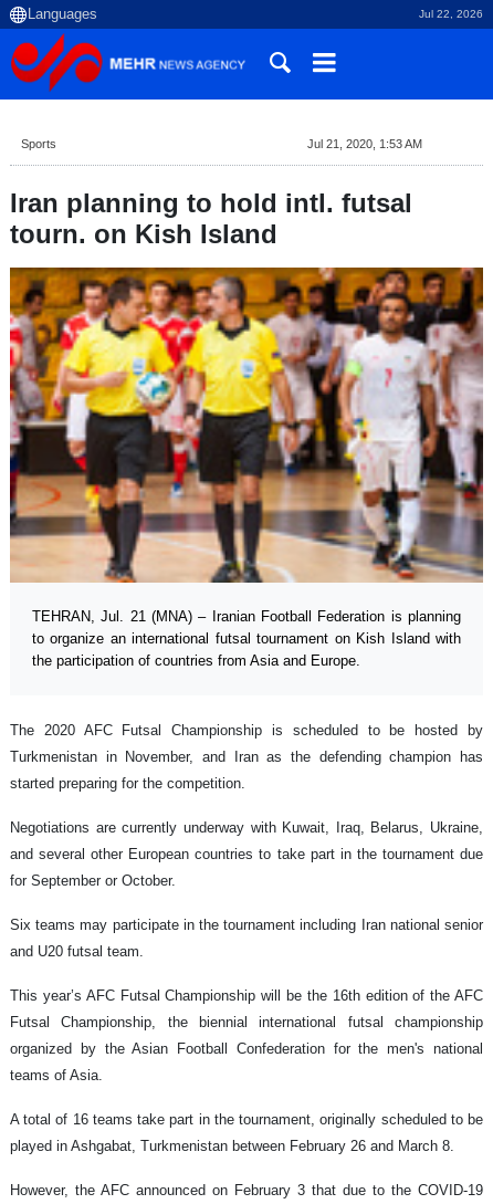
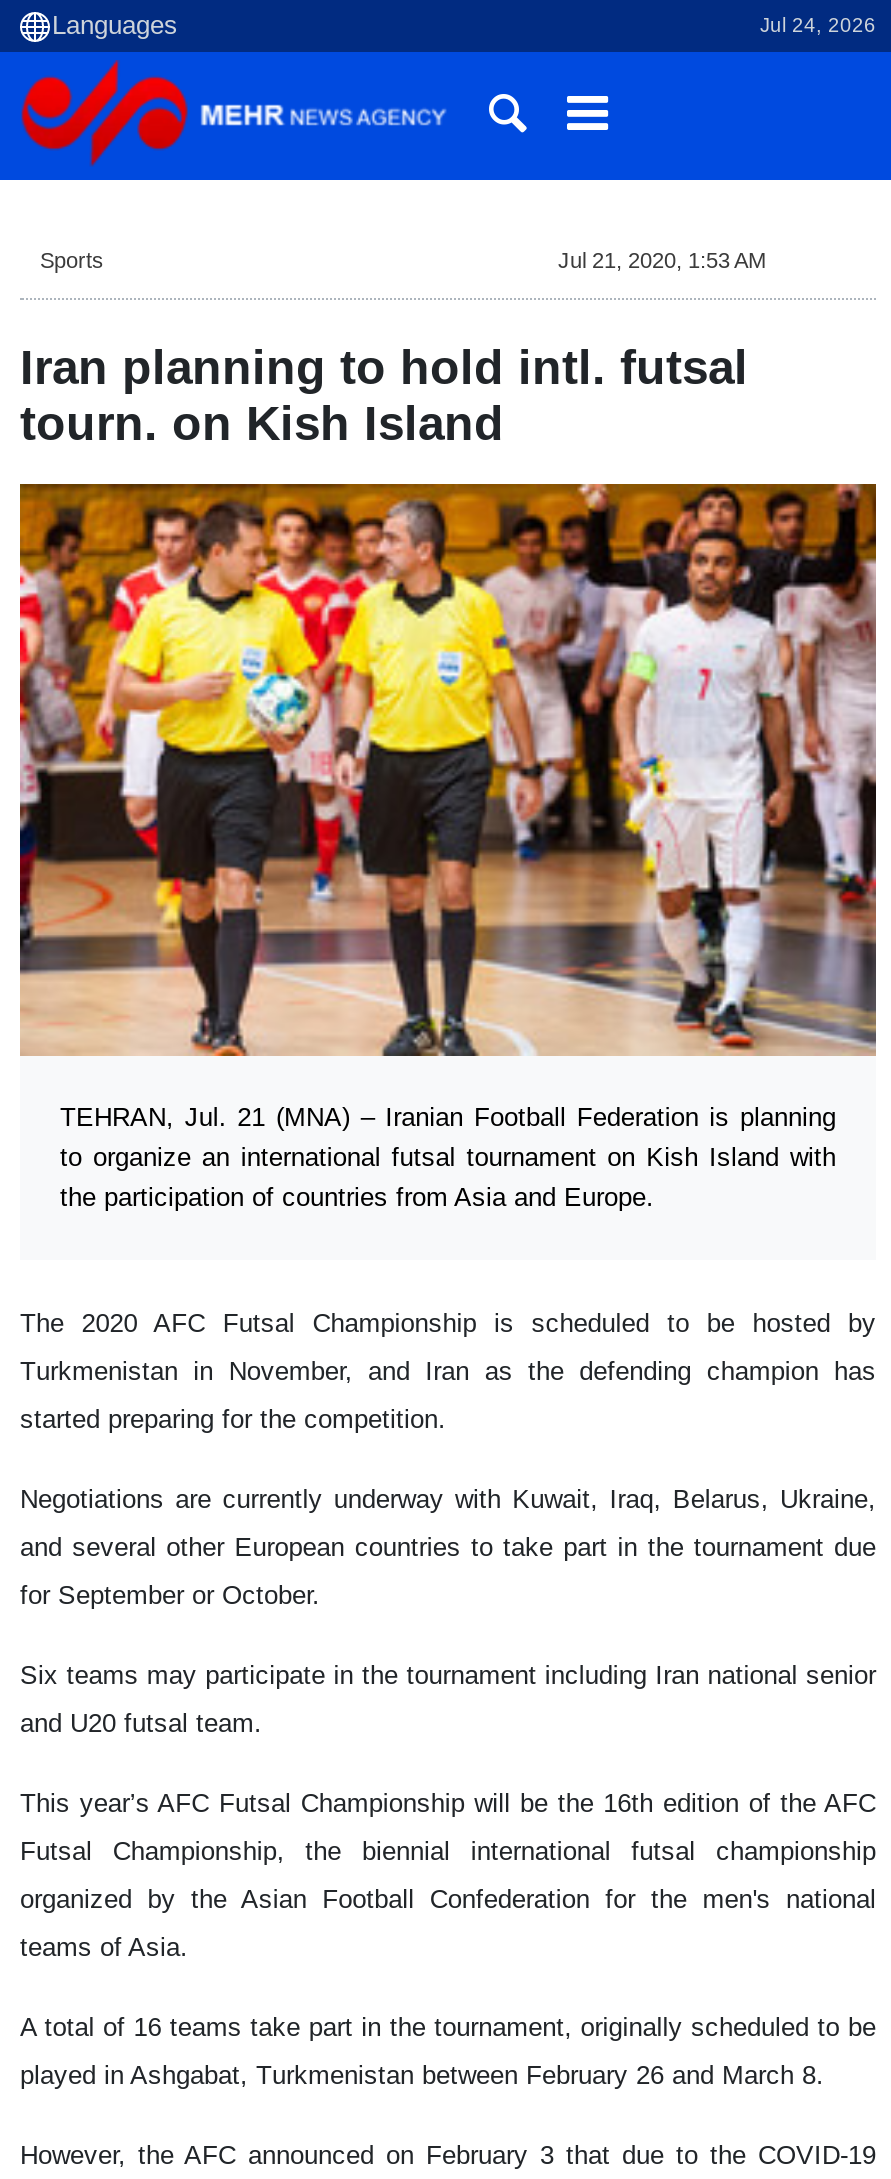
- Jul 22, 2026
+ Jul 24, 2026
